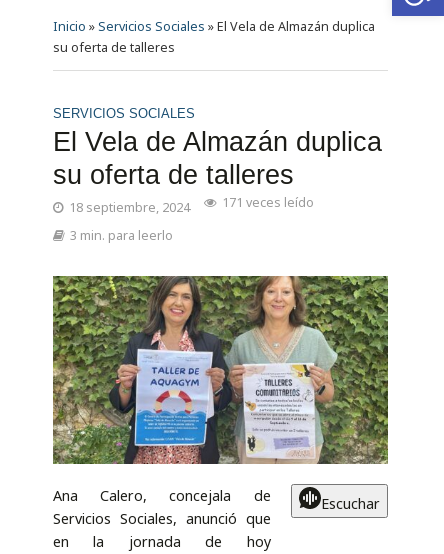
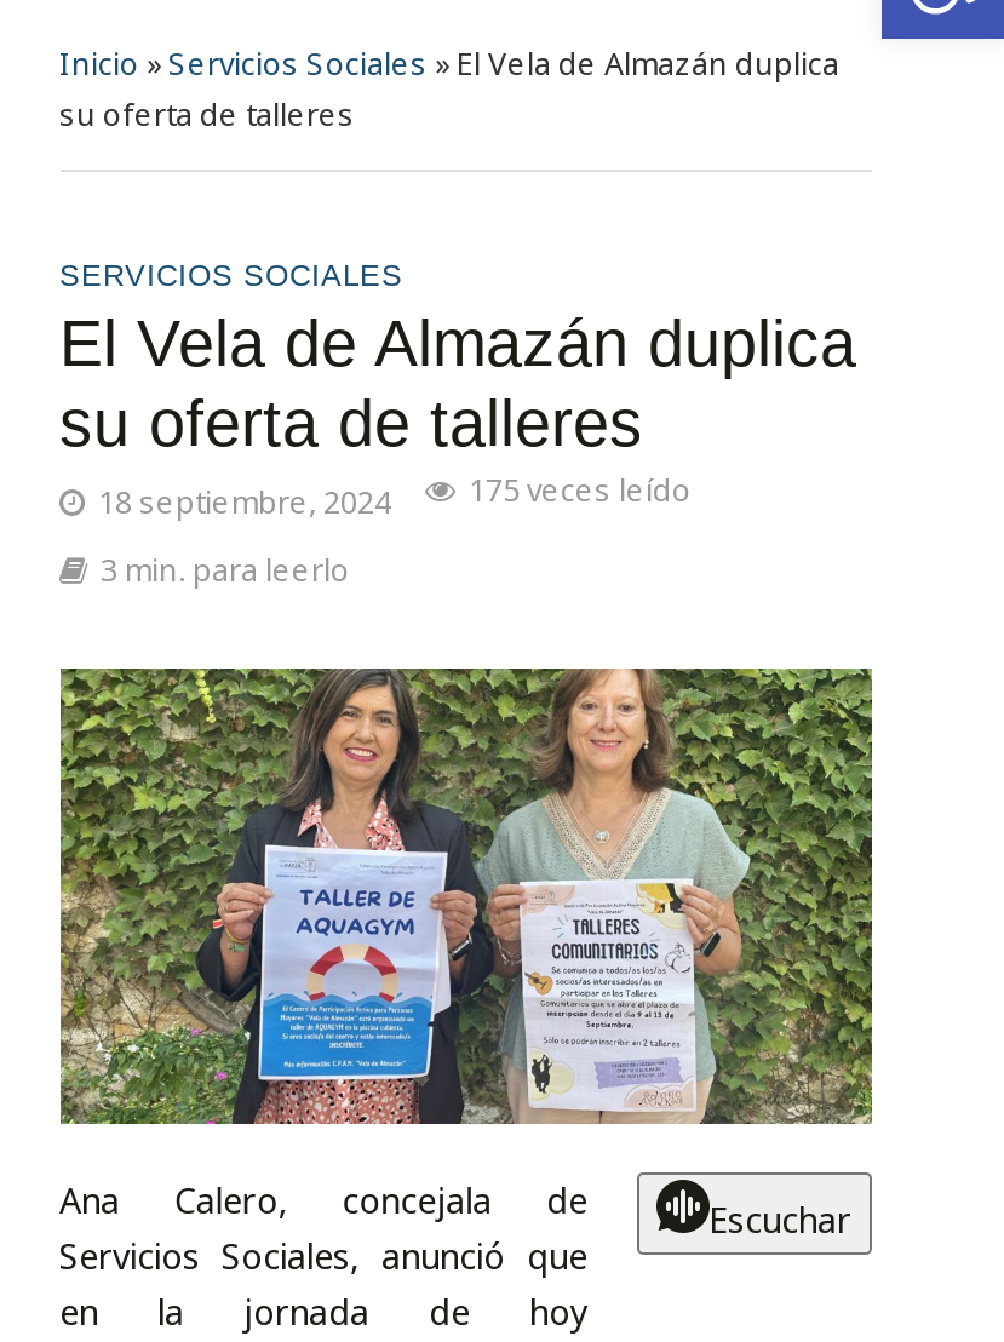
- 18 septiembre, 2024 171 veces leído
+ 18 septiembre, 2024 175 veces leído
